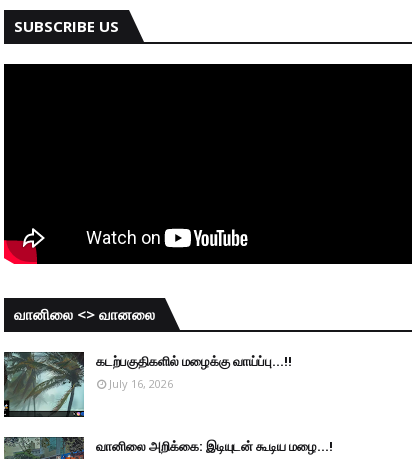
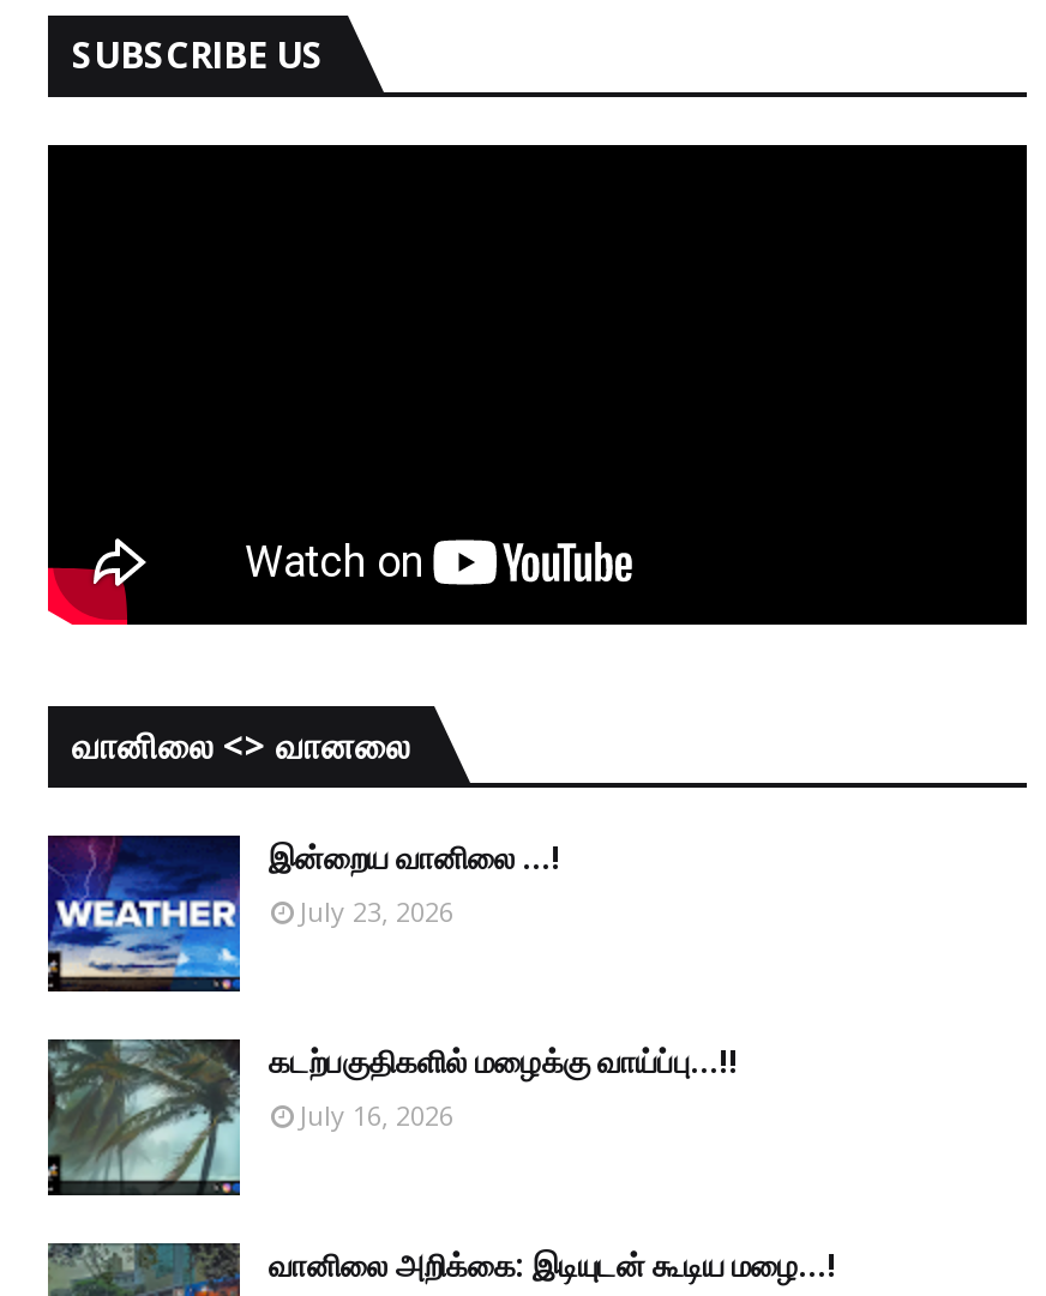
+ [image]
+ இன்றைய வானிலை ...!
+ July 23, 2026
